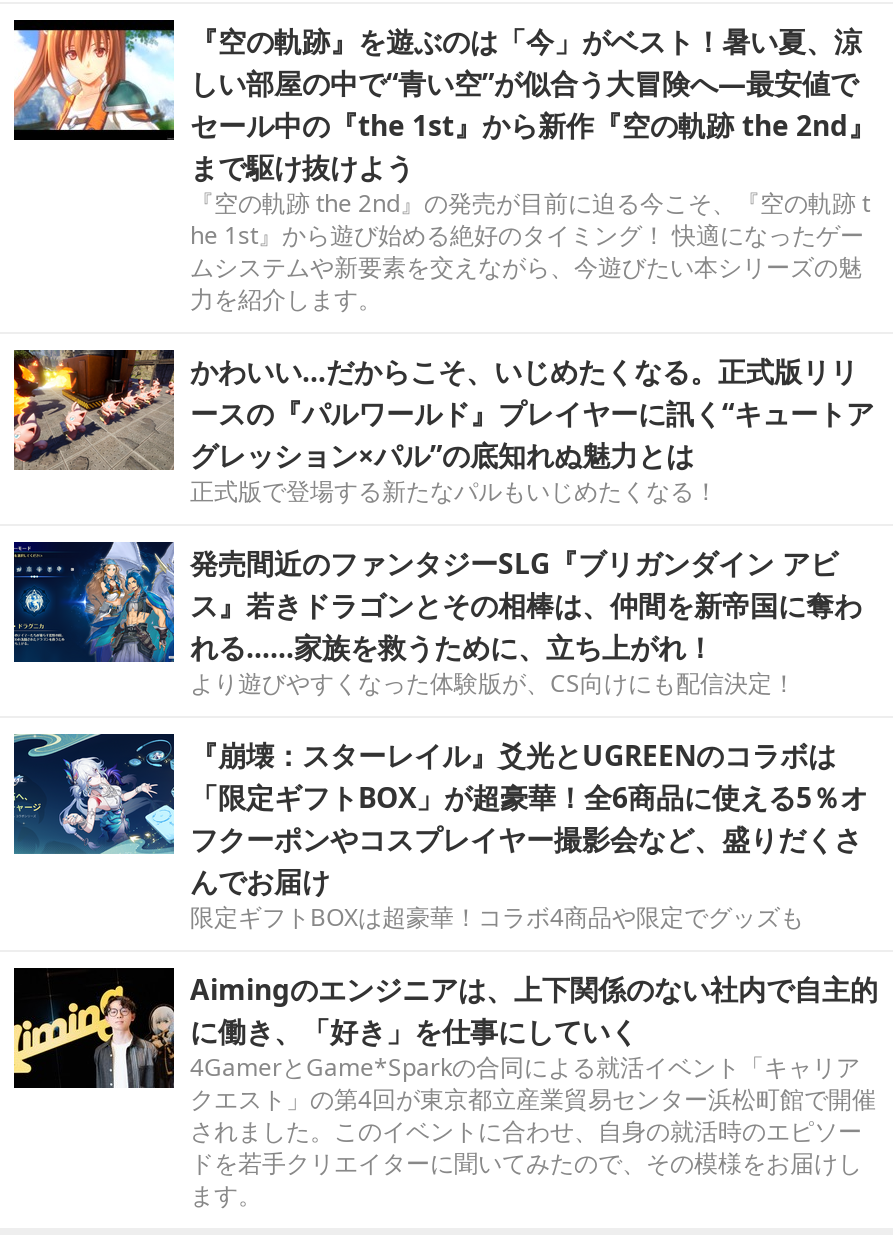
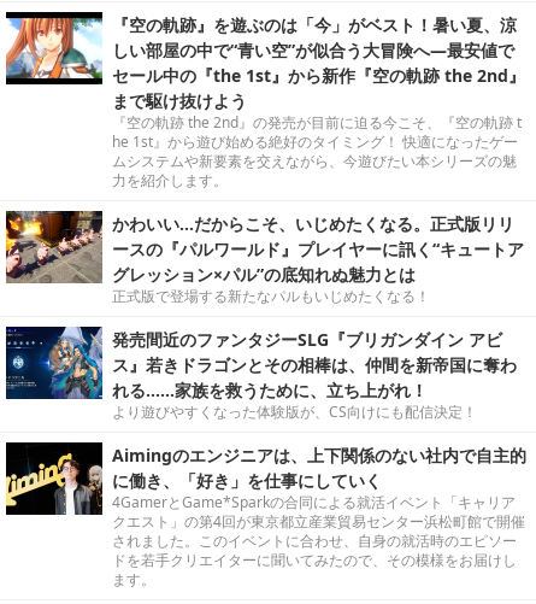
- [image]
- 『崩壊：スターレイル』爻光とUGREENのコラボは
- 「限定ギフトBOX」が超豪華！全6商品に使える5％オ
- フクーポンやコスプレイヤー撮影会など、盛りだくさ
- んでお届け
- 限定ギフトBOXは超豪華！コラボ4商品や限定でグッズも
